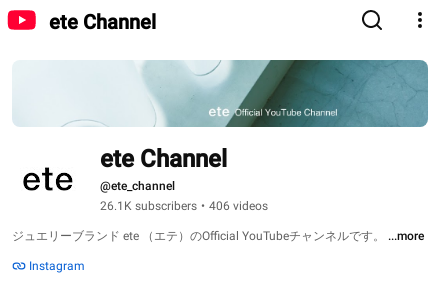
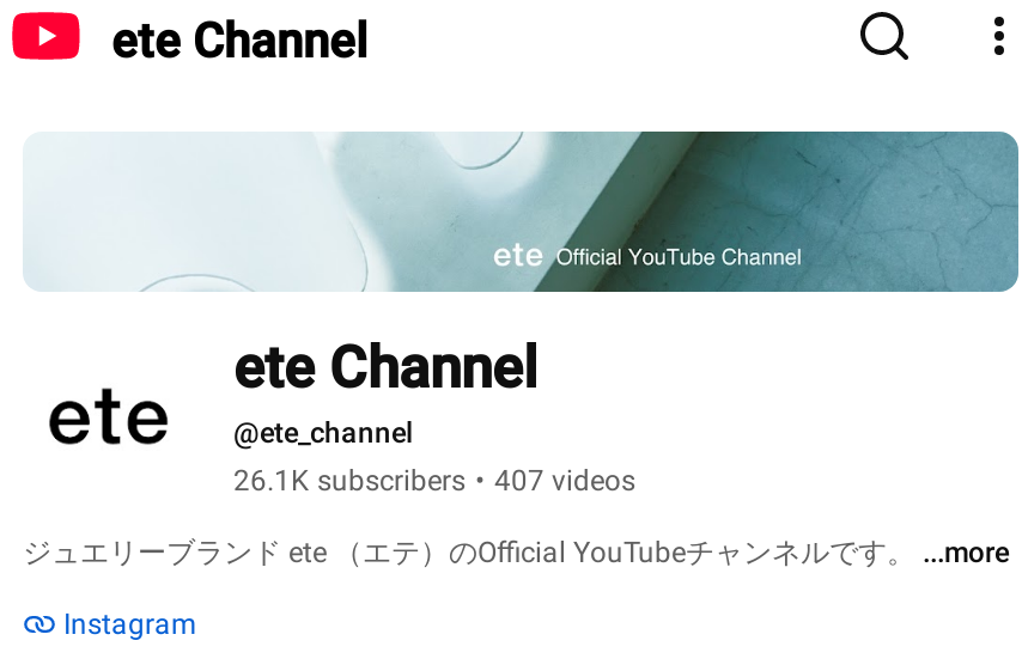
- 26.1K subscribers • 406 videos
+ 26.1K subscribers • 407 videos
